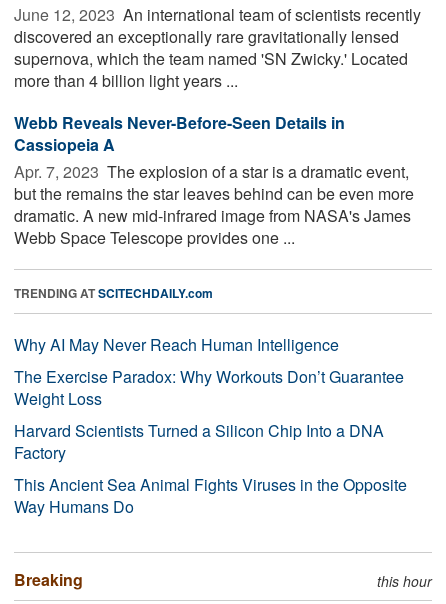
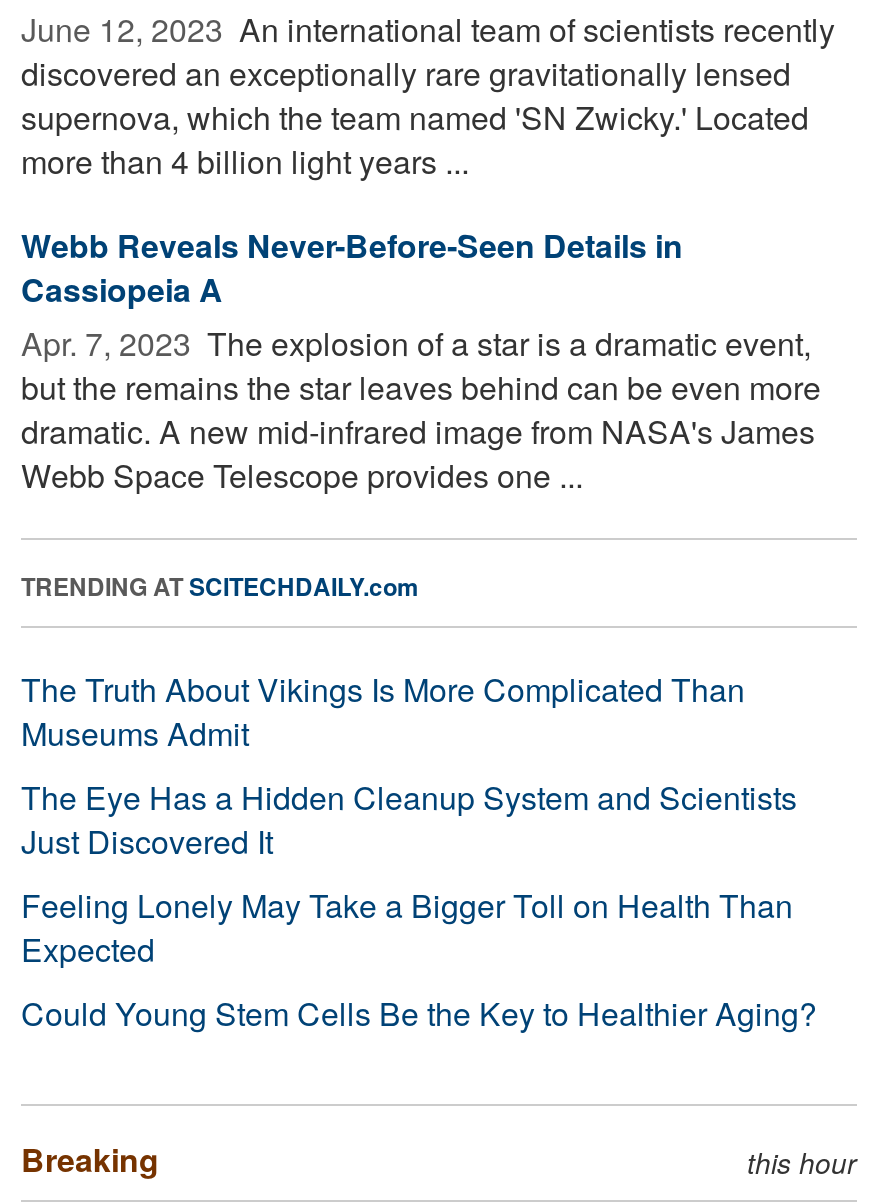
- Why AI May Never Reach Human Intelligence
- The Exercise Paradox: Why Workouts Don’t Guarantee
- Weight Loss
- Harvard Scientists Turned a Silicon Chip Into a DNA
- Factory
- This Ancient Sea Animal Fights Viruses in the Opposite
- Way Humans Do
+ The Truth About Vikings Is More Complicated Than
+ Museums Admit
+ The Eye Has a Hidden Cleanup System and Scientists
+ Just Discovered It
+ Feeling Lonely May Take a Bigger Toll on Health Than
+ Expected
+ Could Young Stem Cells Be the Key to Healthier Aging?
